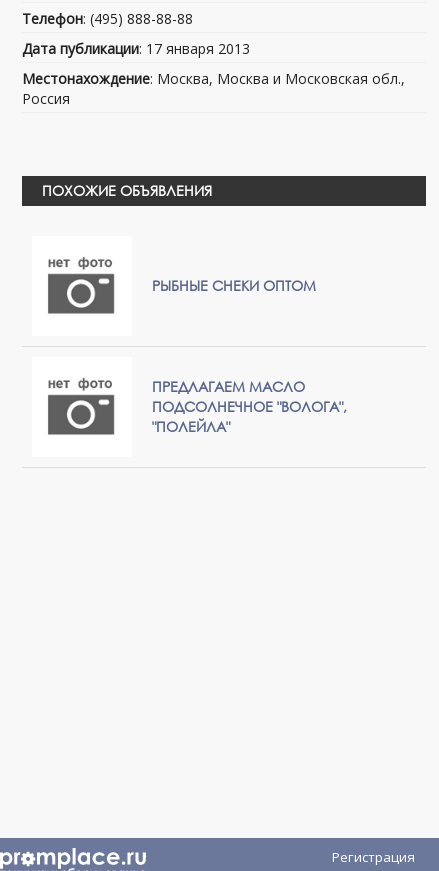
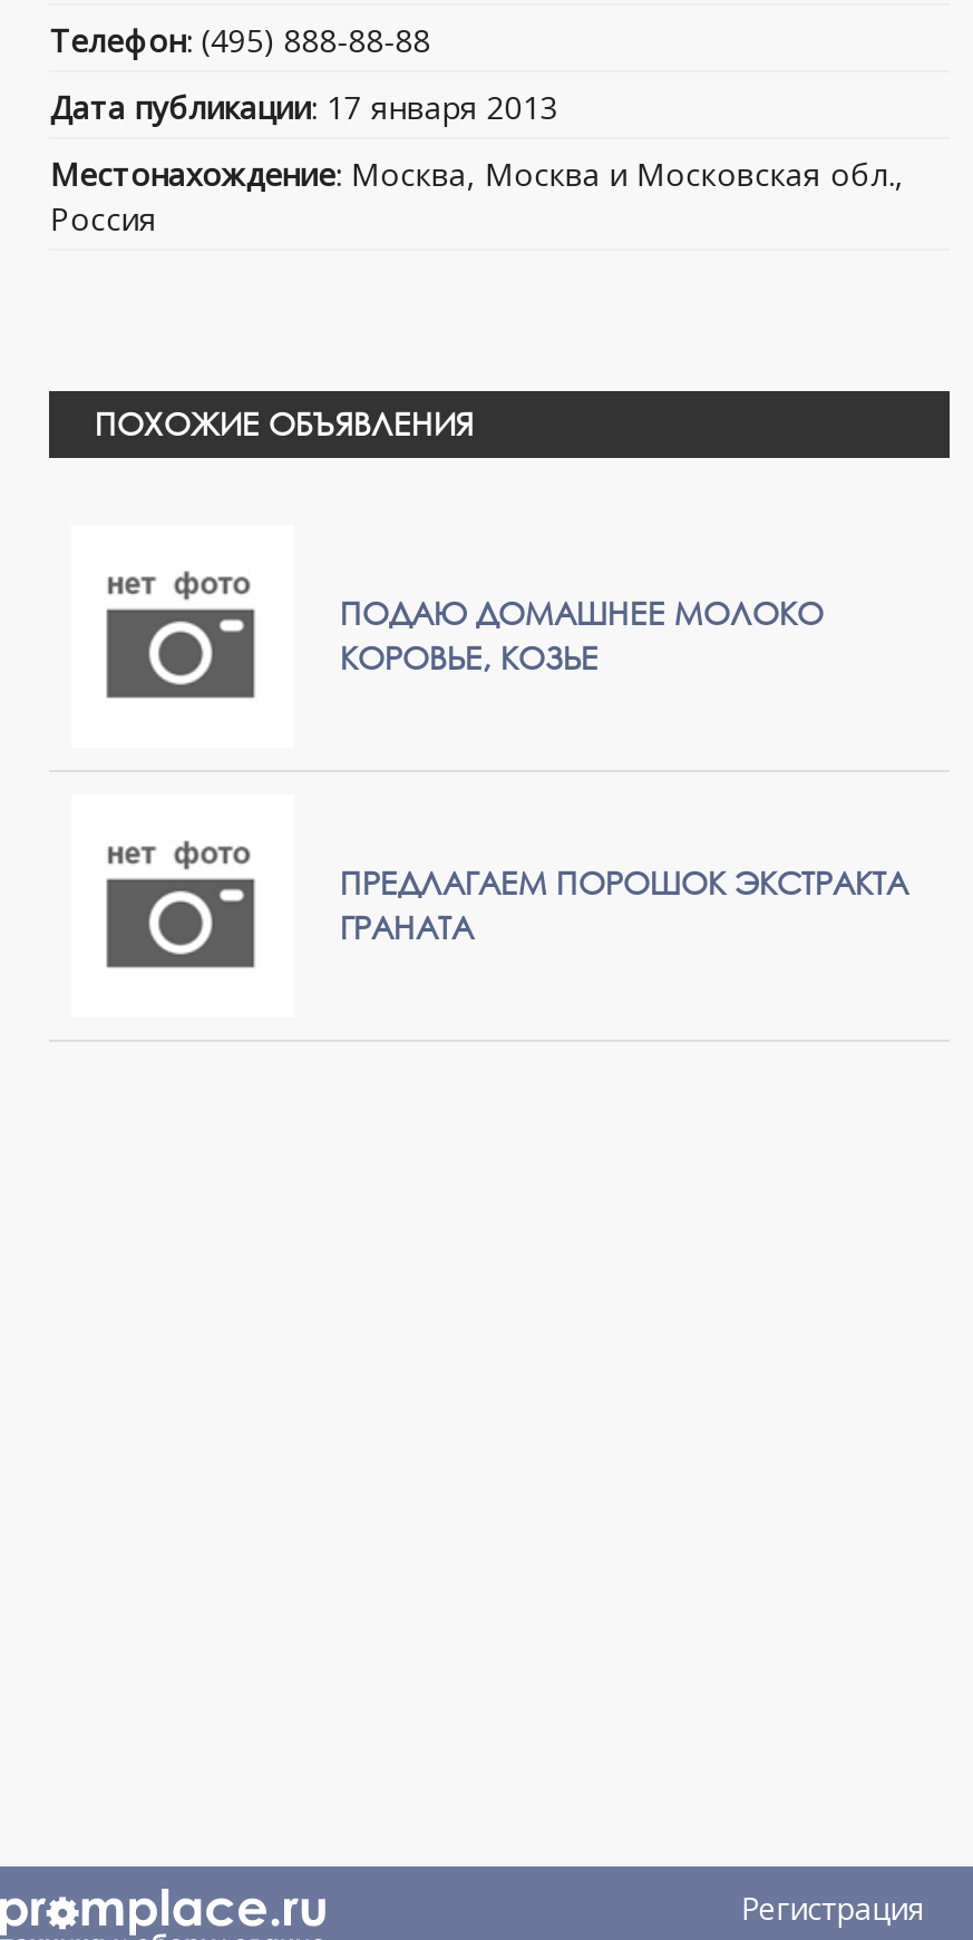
- РЫБНЫЕ СНЕКИ ОПТОМ
+ ПОДАЮ ДОМАШНЕЕ МОЛОКО
+ КОРОВЬЕ, КОЗЬЕ

- ПРЕДЛАГАЕМ МАСЛО
- ПОДСОЛНЕЧНОЕ "ВОЛОГА",
- "ПОЛЕЙЛА"
+ ПРЕДЛАГАЕМ ПОРОШОК ЭКСТРАКТА
+ ГРАНАТА
